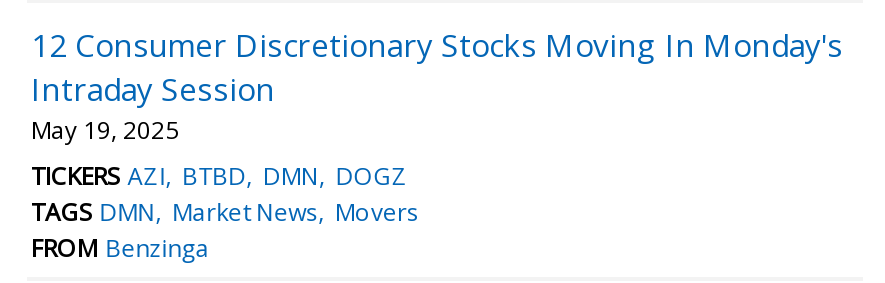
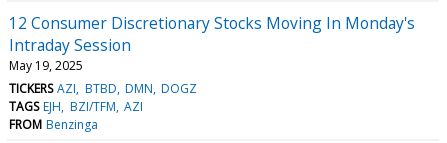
- TAGS DMN Market News Movers
+ TAGS EJH BZI/TFM AZI
